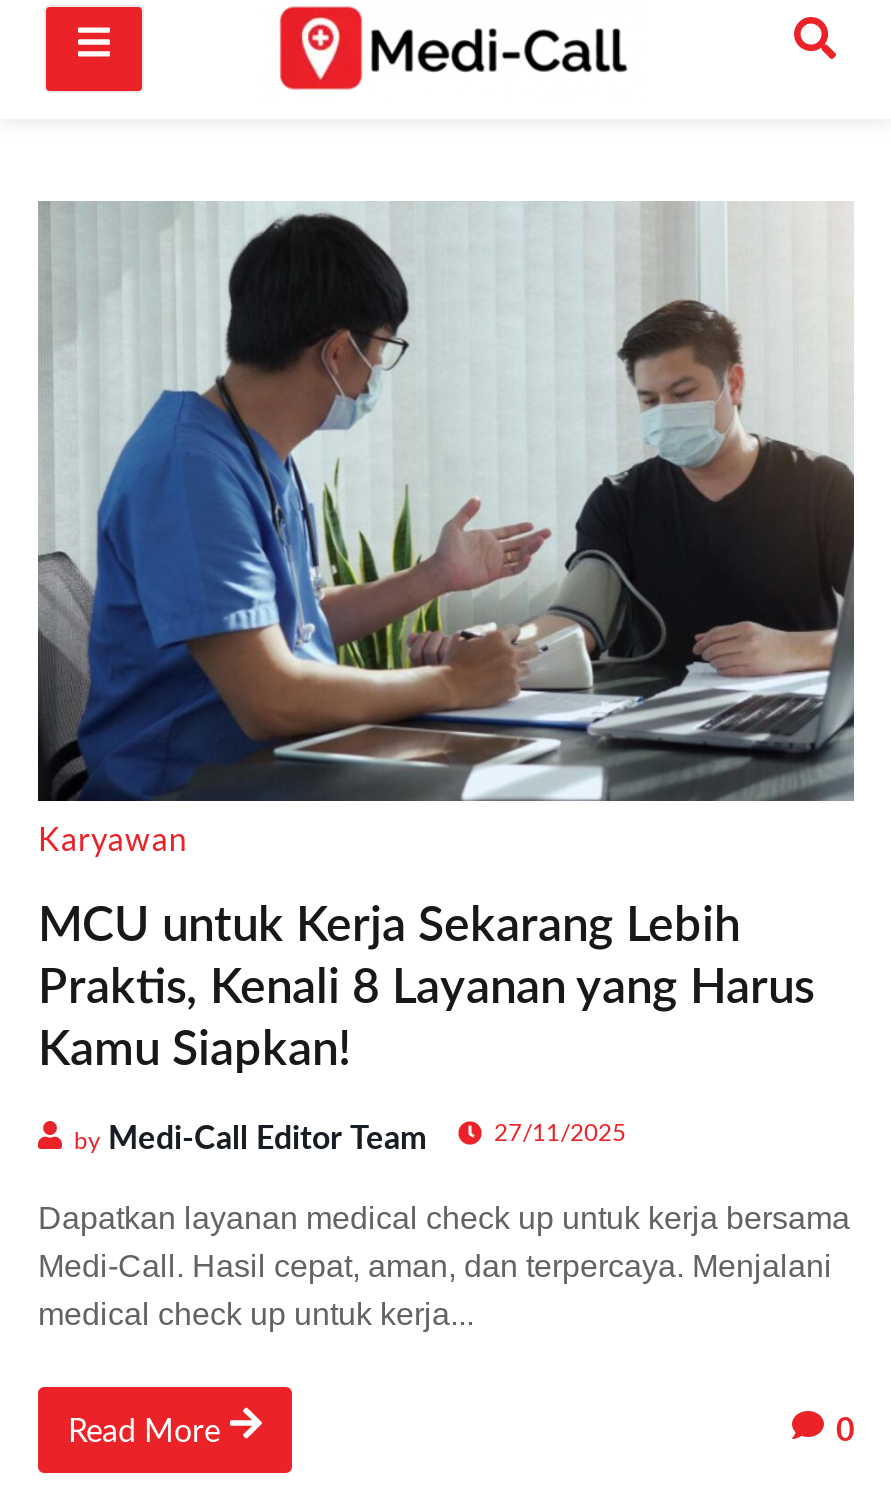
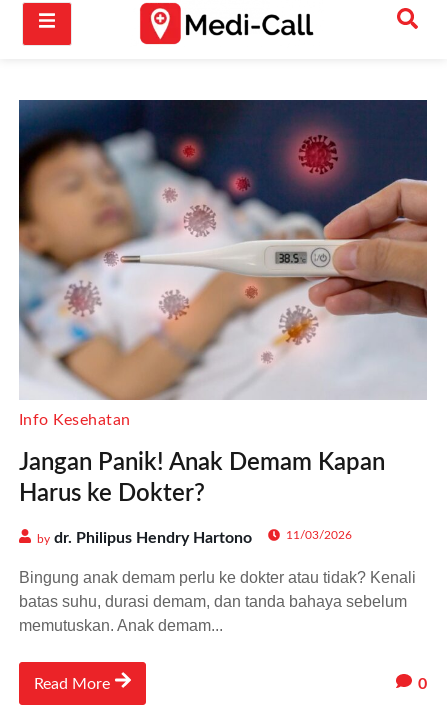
- [image]
- Karyawan
+ [image]
+ Info Kesehatan

- MCU untuk Kerja Sekarang Lebih
- Praktis, Kenali 8 Layanan yang Harus
- Kamu Siapkan!
+ Jangan Panik! Anak Demam Kapan
+ Harus ke Dokter?

- by Medi-Call Editor Team
- 27/11/2025
+ by dr. Philipus Hendry Hartono
+ 11/03/2026

- Dapatkan layanan medical check up untuk kerja bersama
- Medi-Call. Hasil cepat, aman, dan terpercaya. Menjalani
- medical check up untuk kerja...
+ Bingung anak demam perlu ke dokter atau tidak? Kenali
+ batas suhu, durasi demam, dan tanda bahaya sebelum
+ memutuskan. Anak demam...
